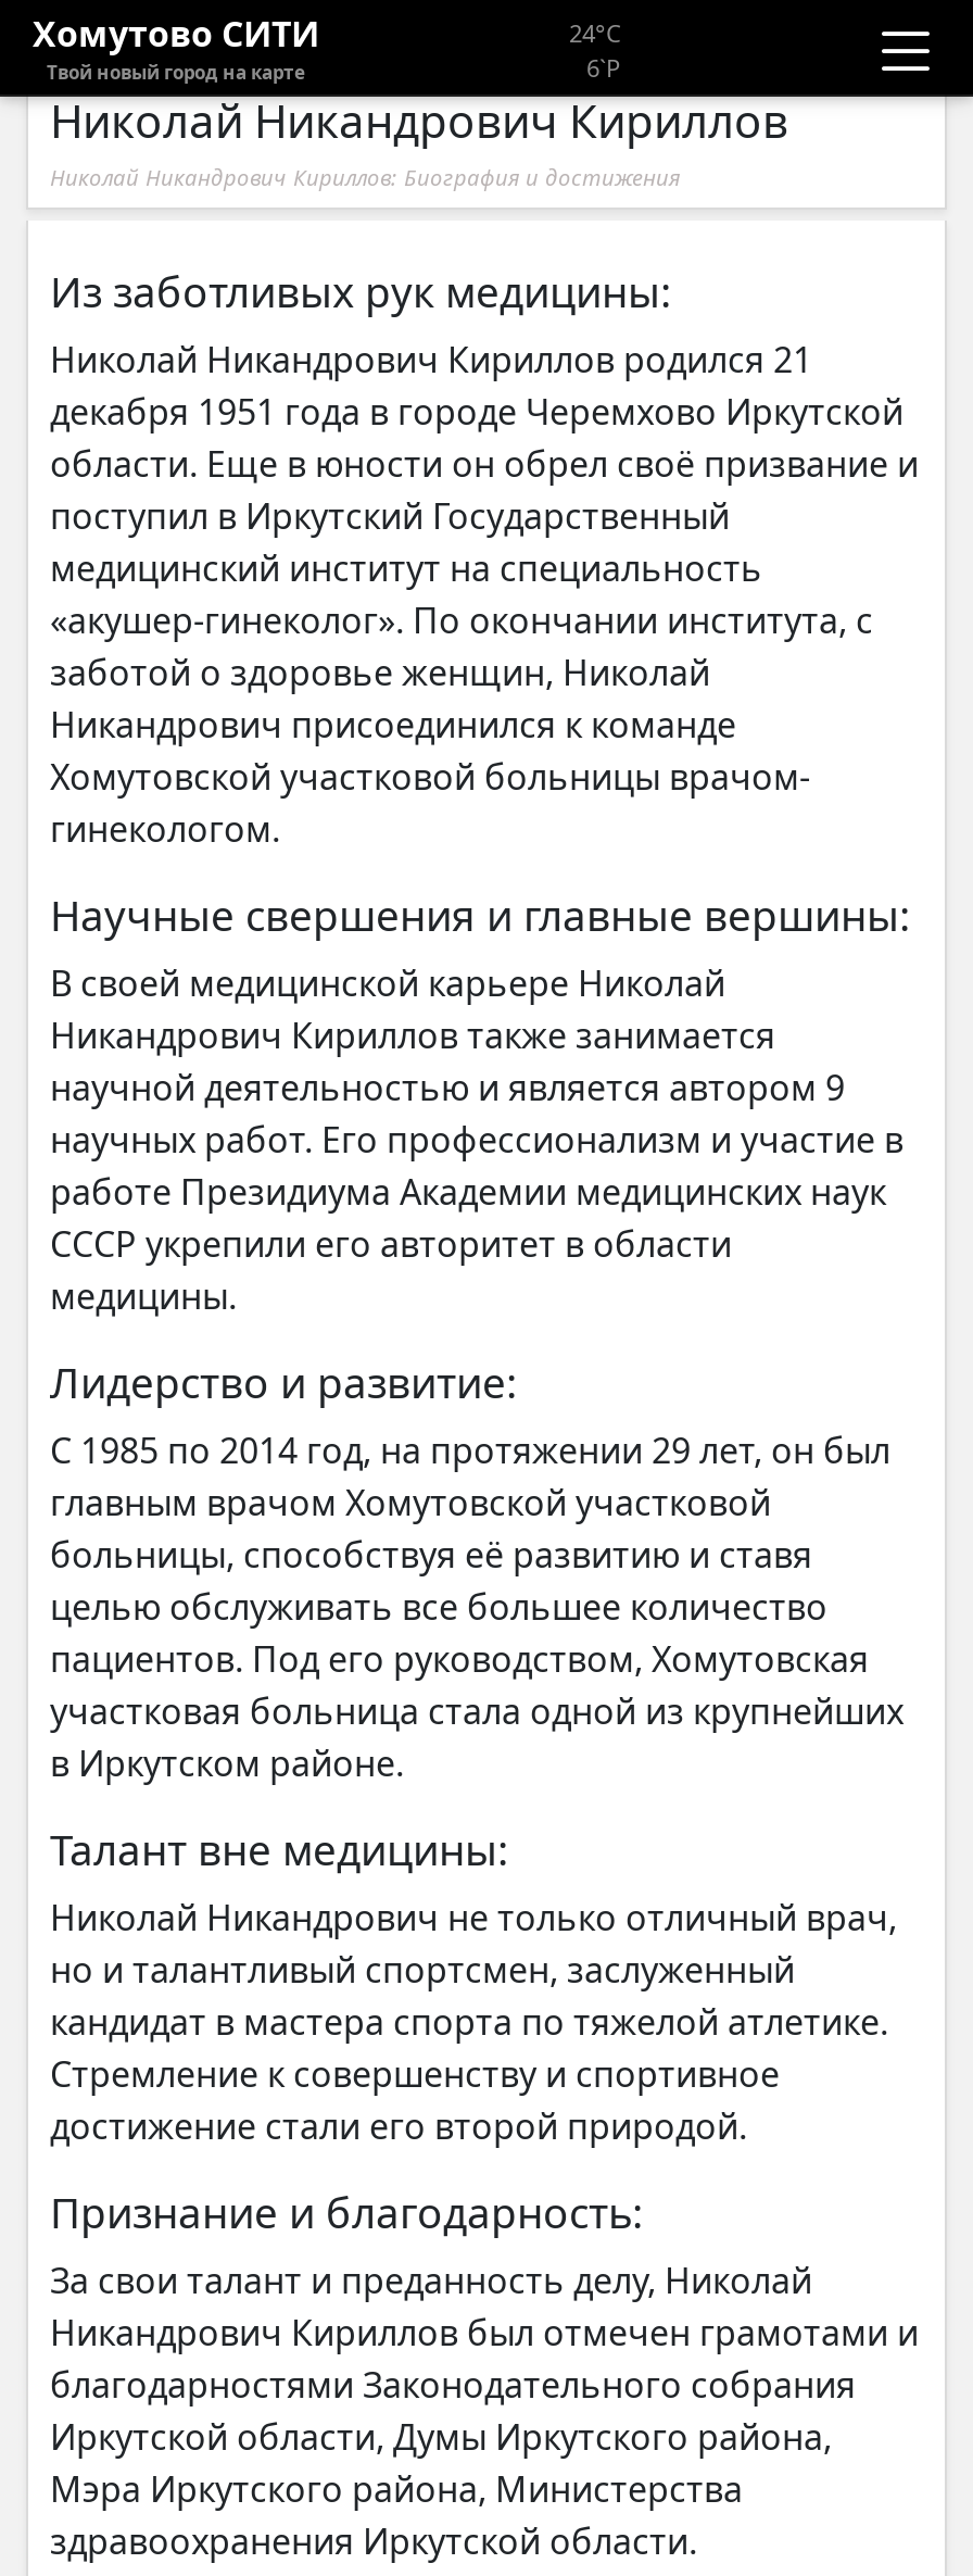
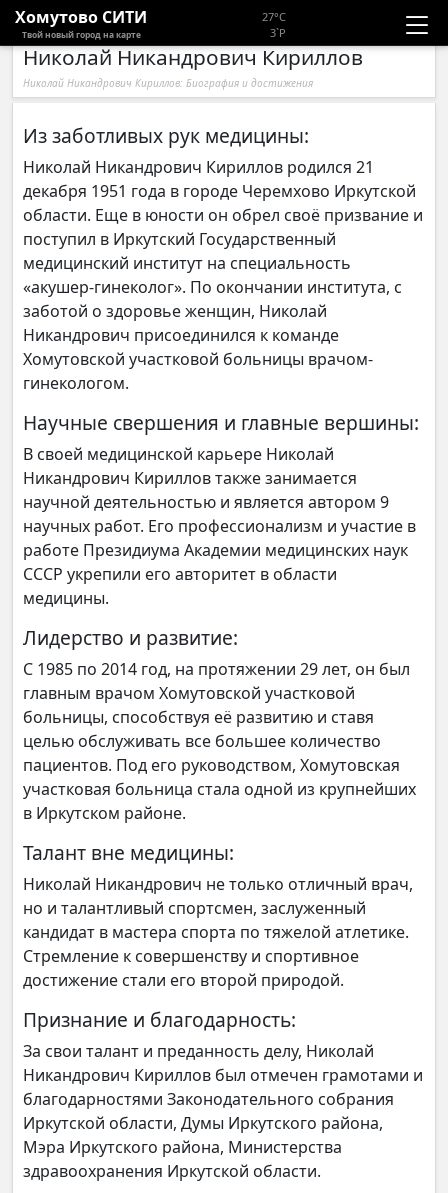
- 24°C
- 6`P
+ 27°C
+ 3`P
